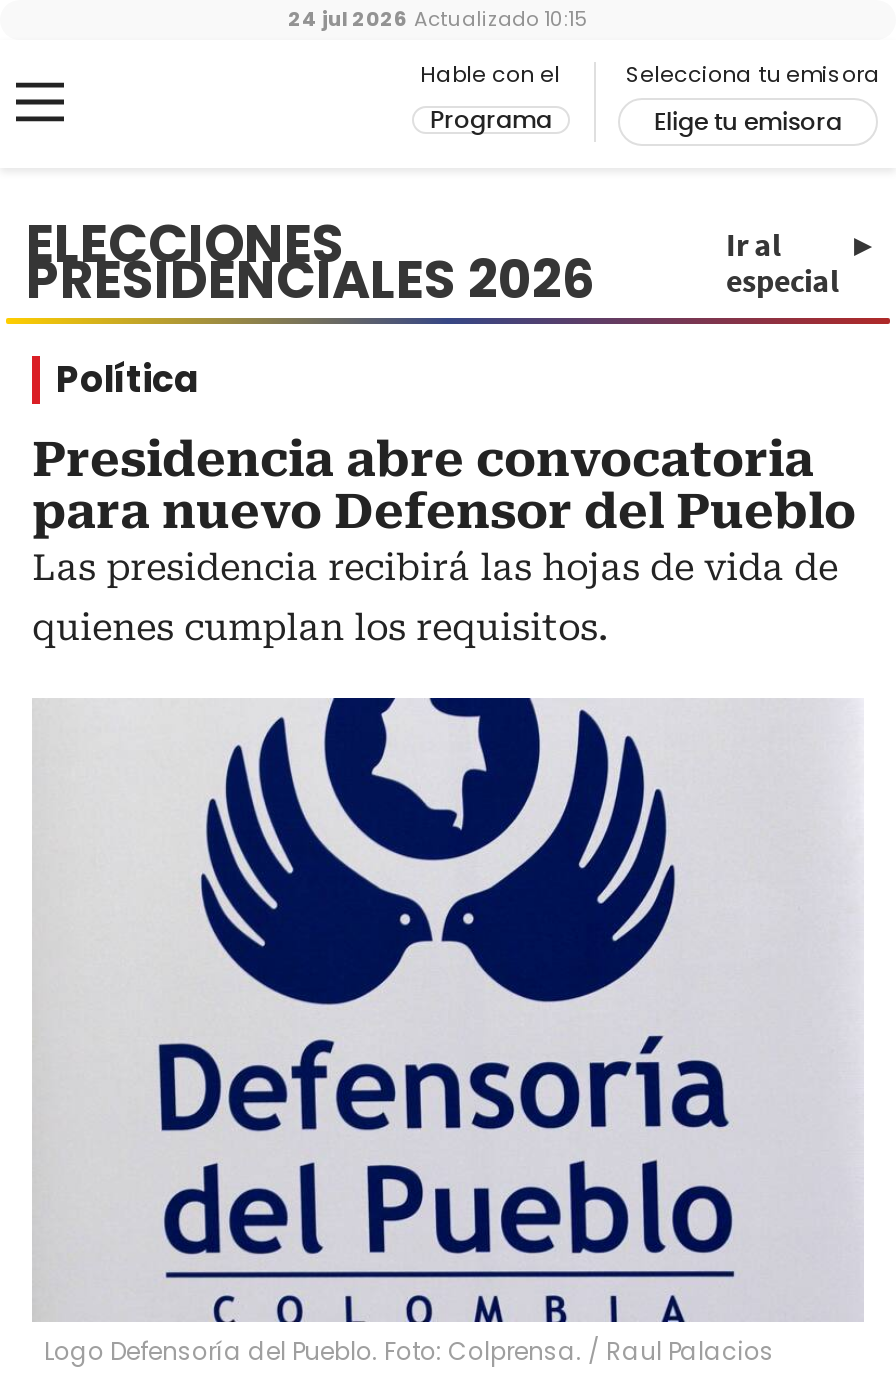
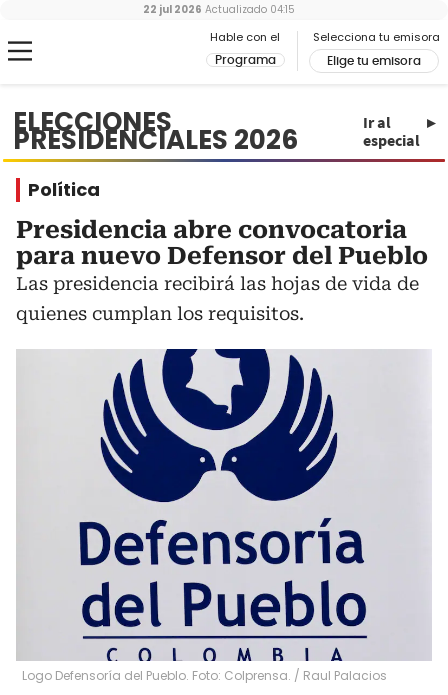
- 24 jul 2026 Actualizado 10:15
+ 22 jul 2026 Actualizado 04:15
